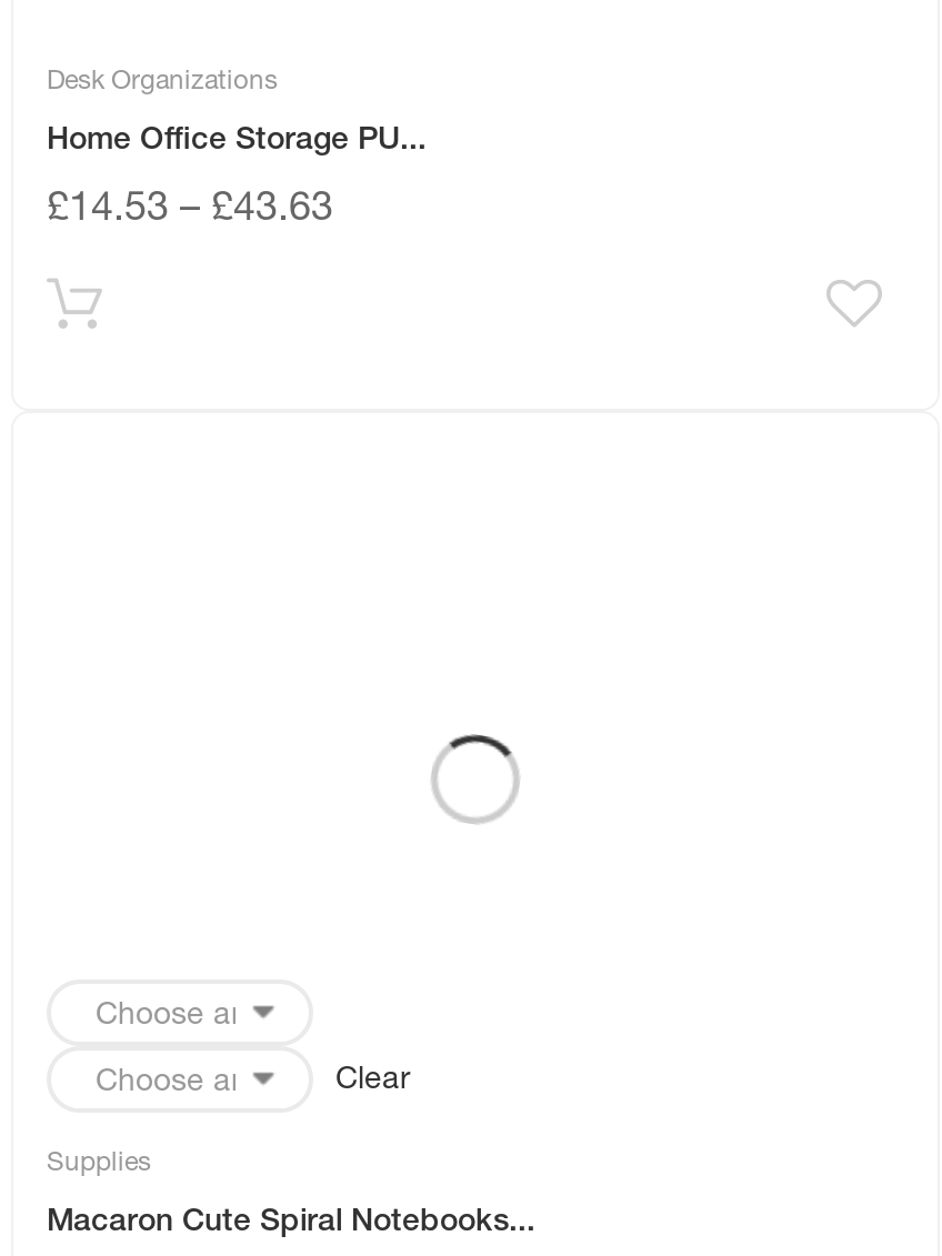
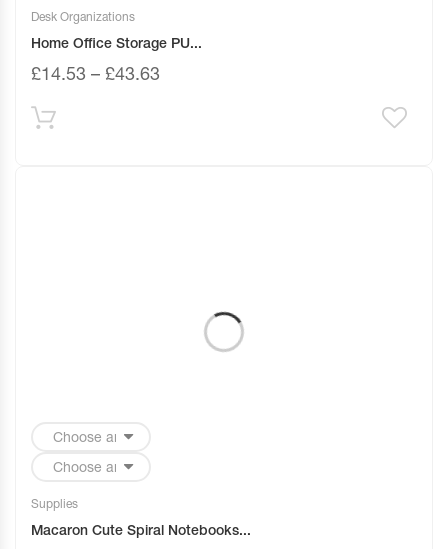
- Clear
